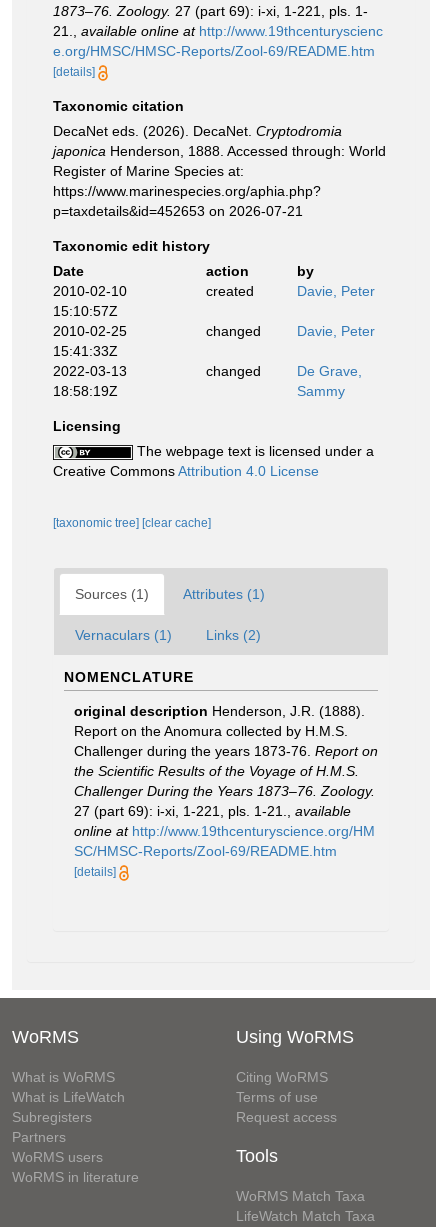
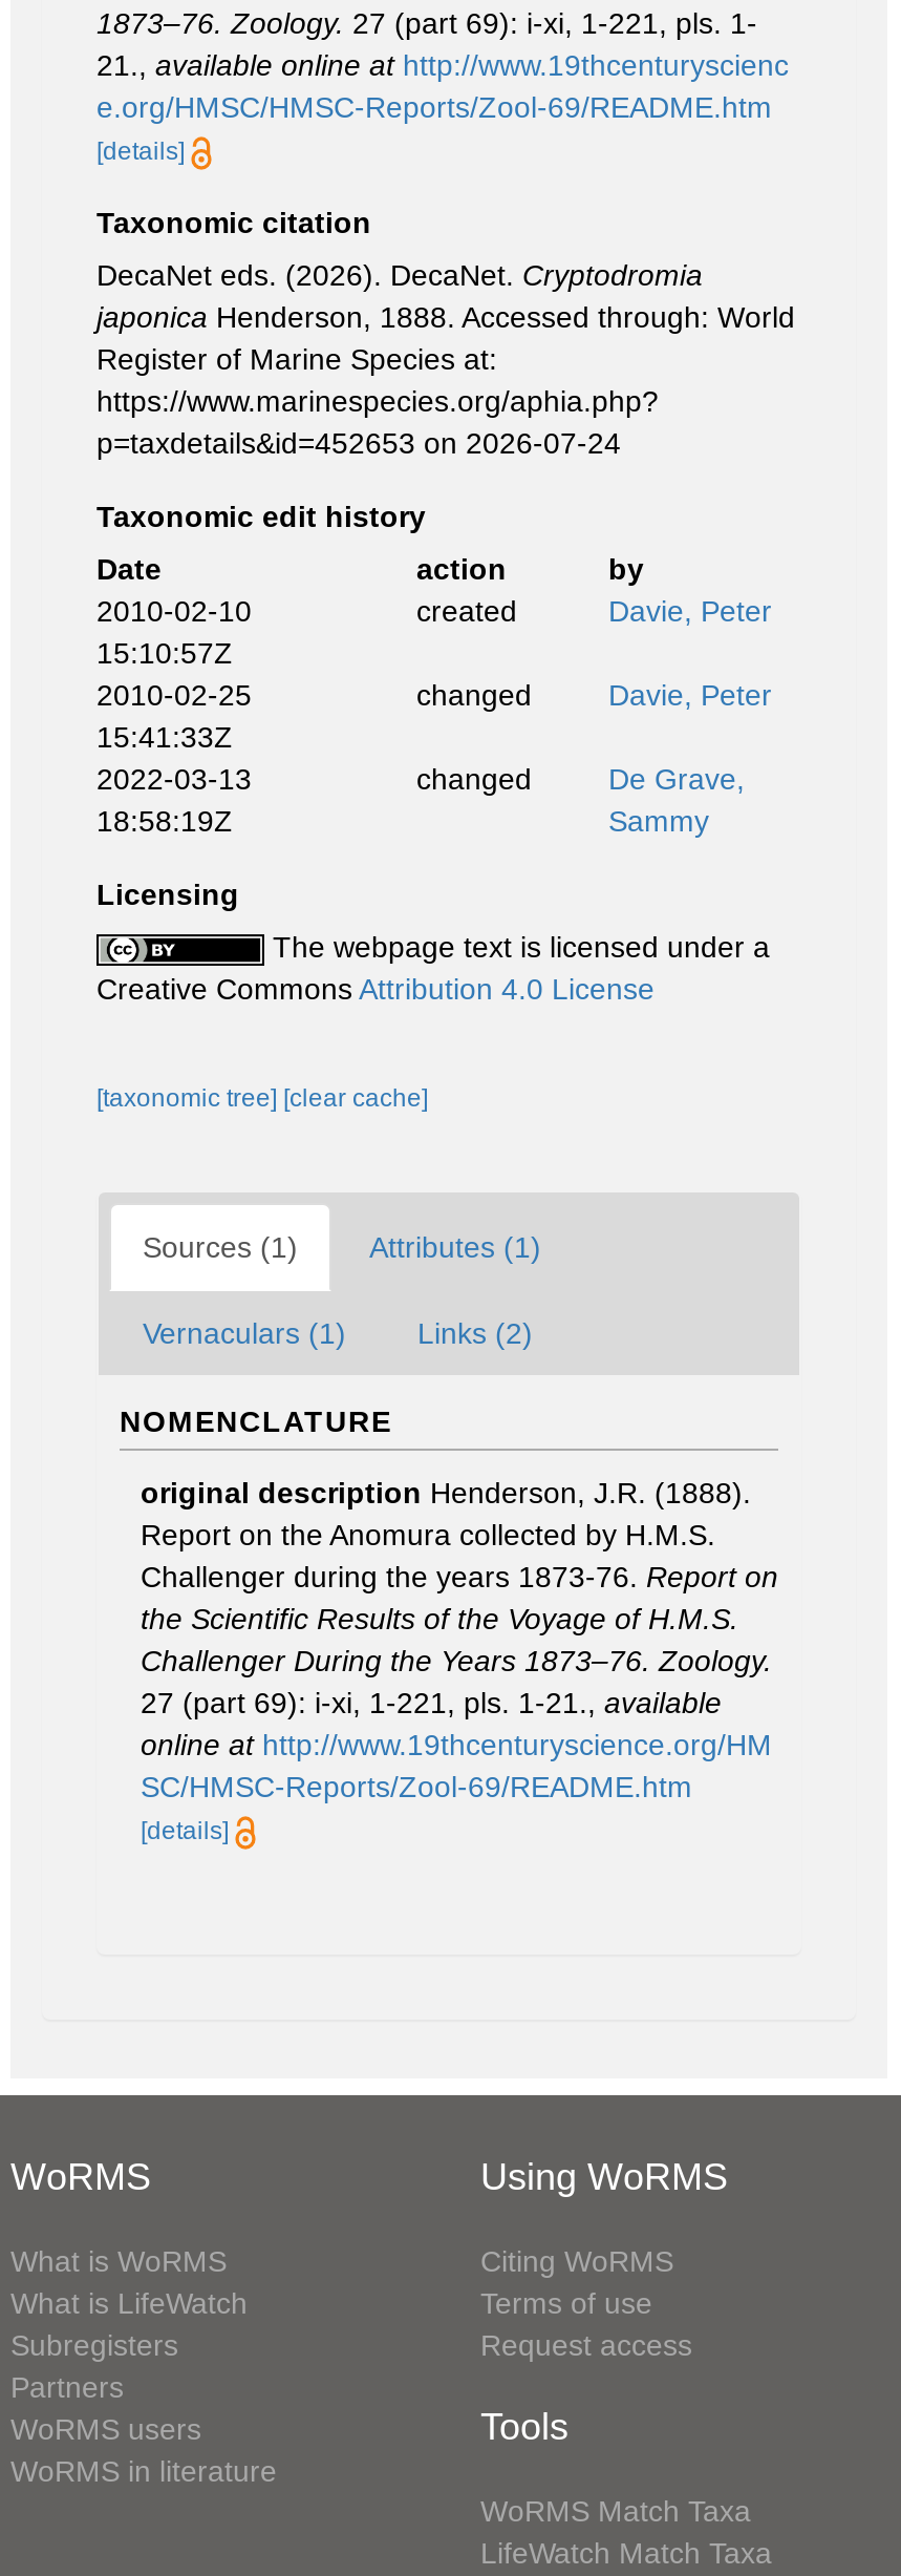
- p=taxdetails&id=452653 on 2026-07-21
+ p=taxdetails&id=452653 on 2026-07-24
